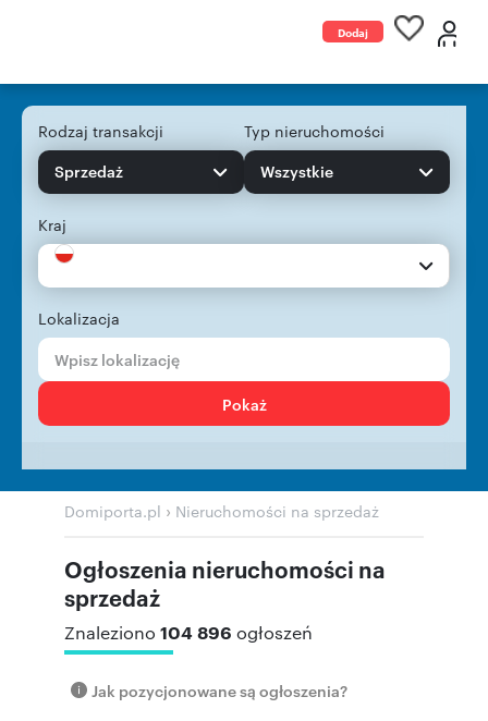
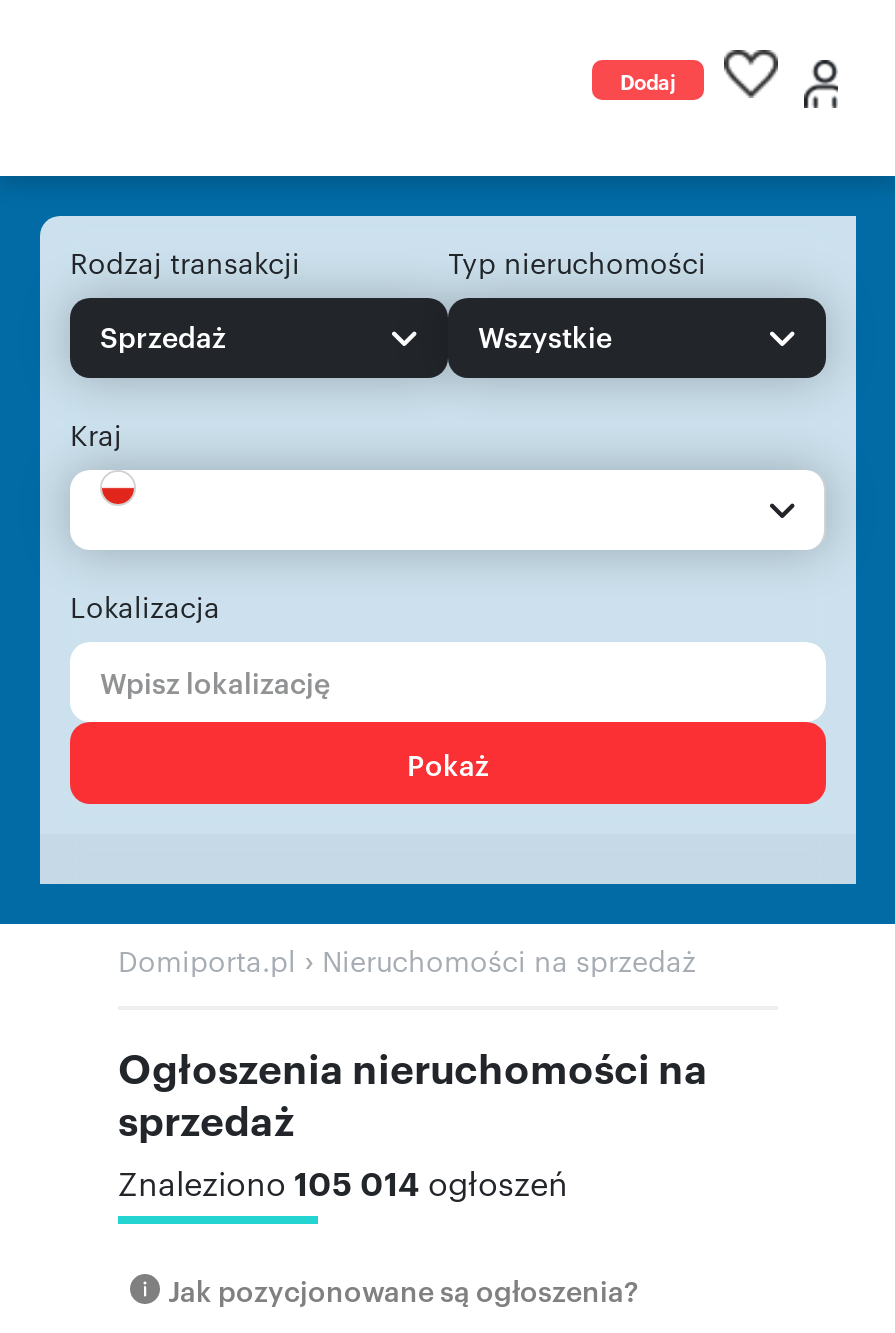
- Znaleziono 104 896 ogłoszeń
+ Znaleziono 105 014 ogłoszeń
